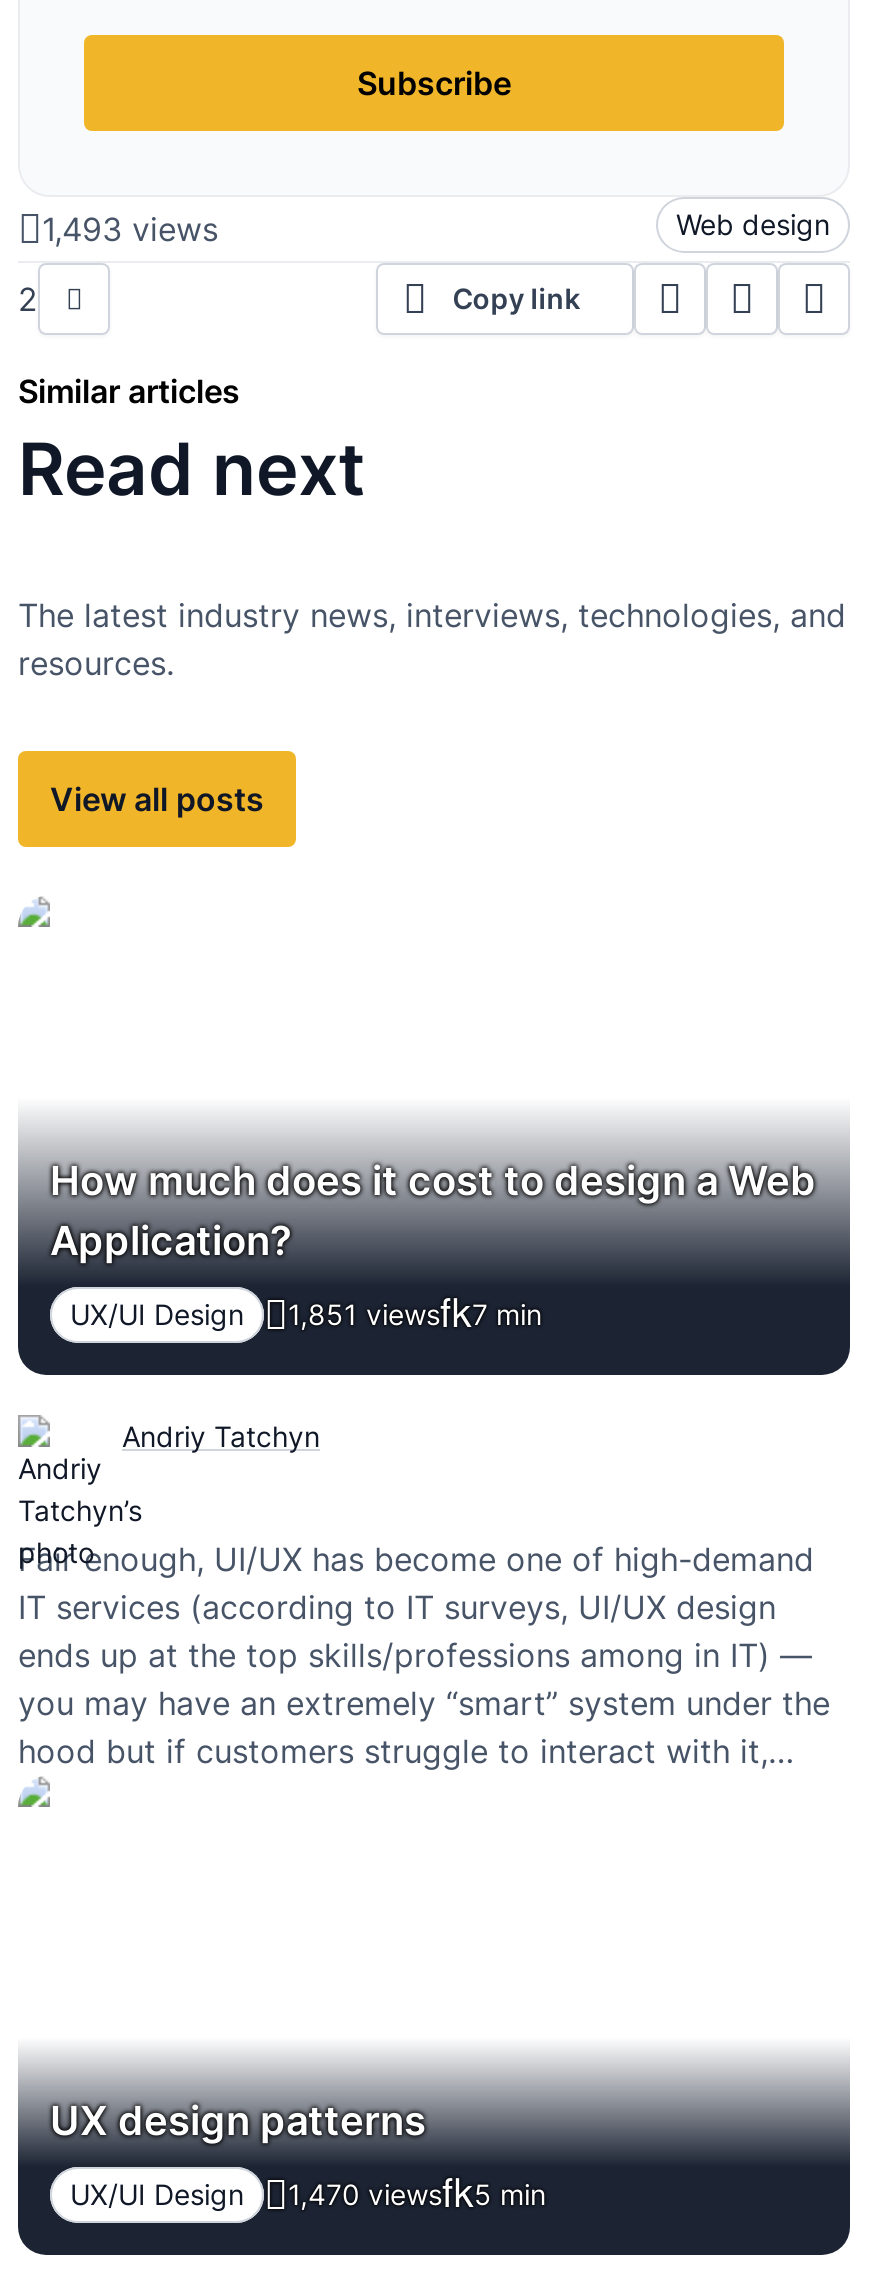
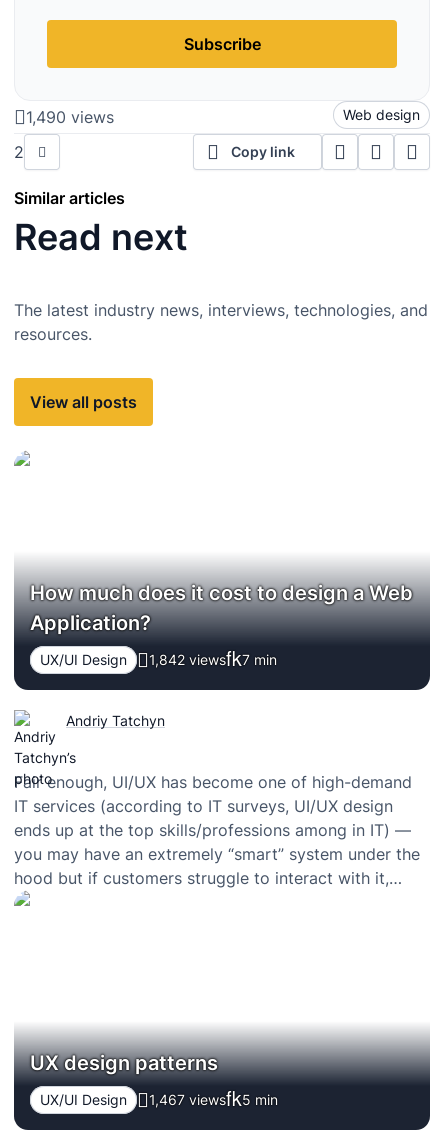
- 1,493 views
+ 1,490 views

- UX/UI Design 1,851 views 7 min
+ UX/UI Design 1,842 views 7 min

- UX/UI Design 1,470 views 5 min
+ UX/UI Design 1,467 views 5 min
